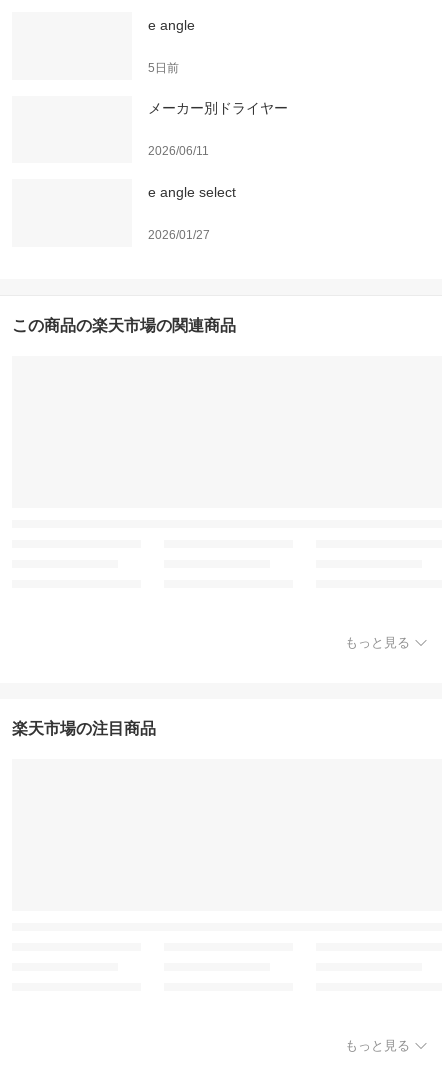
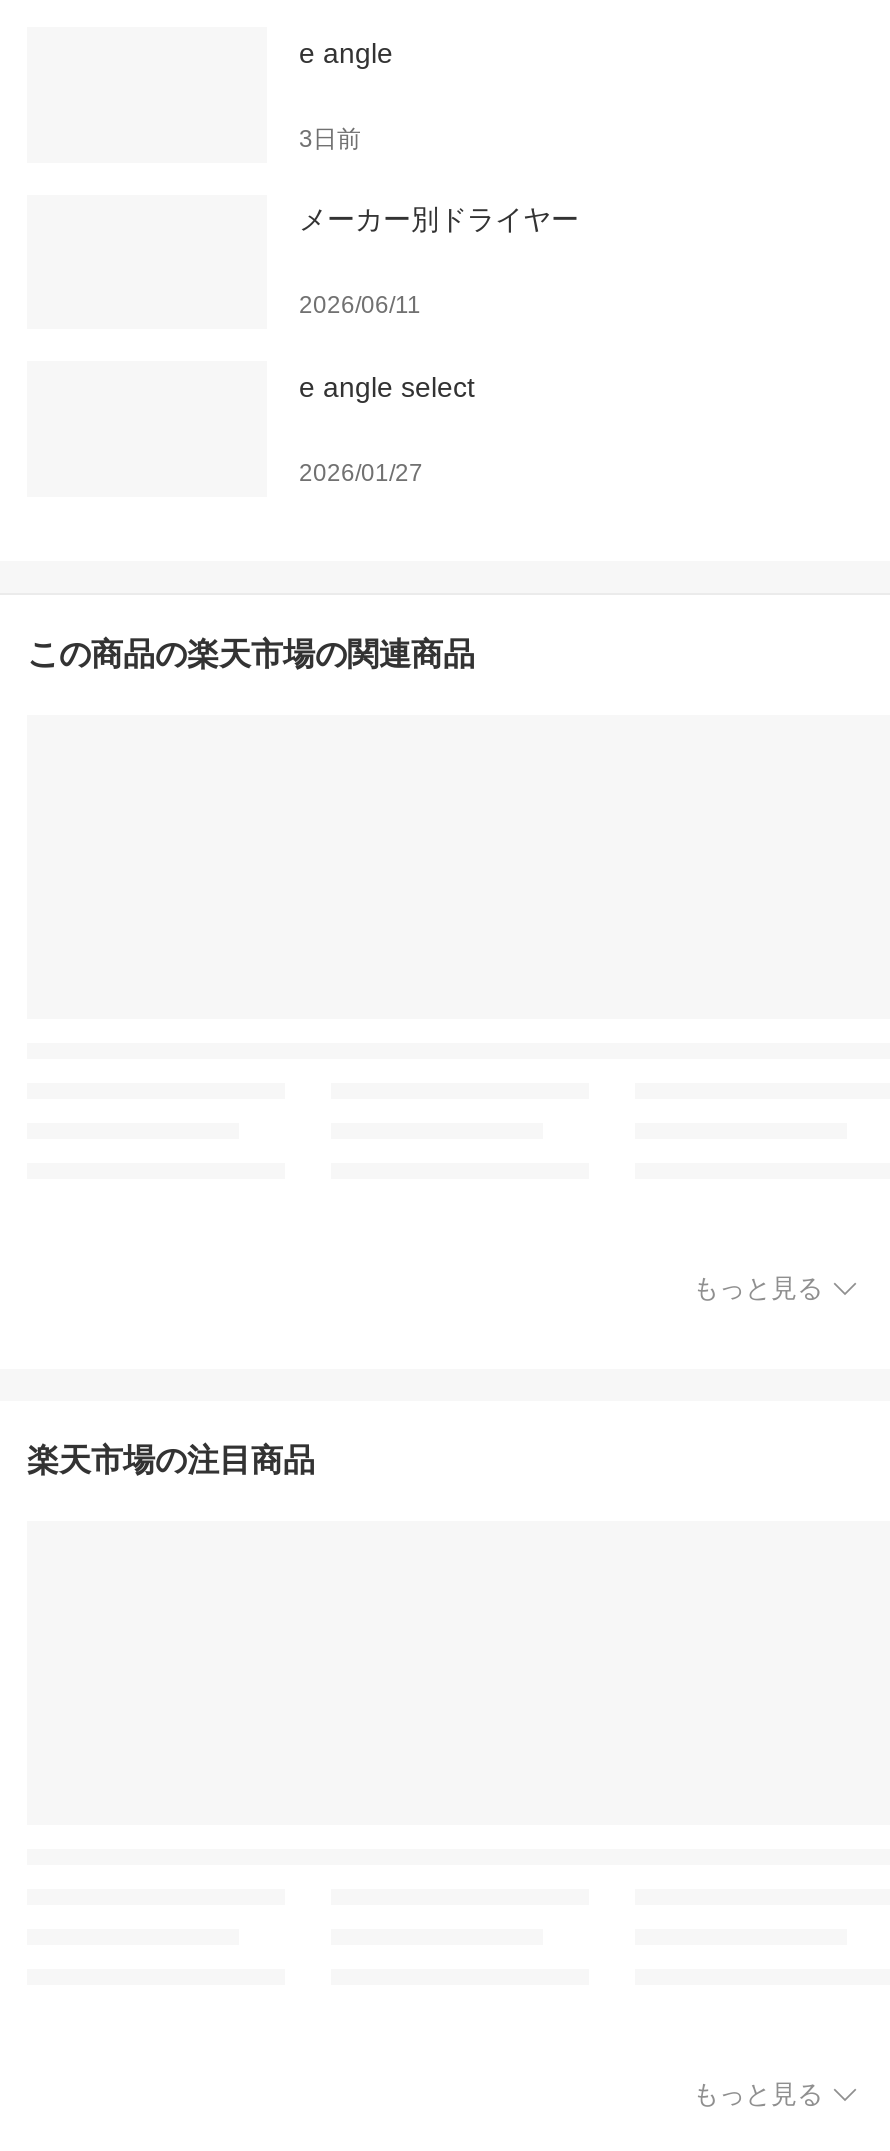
- 5日前
+ 3日前
